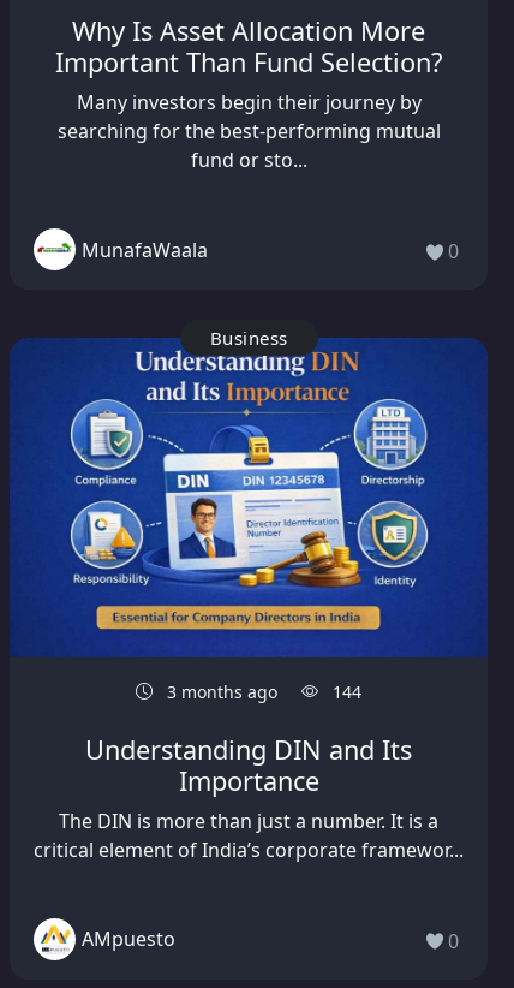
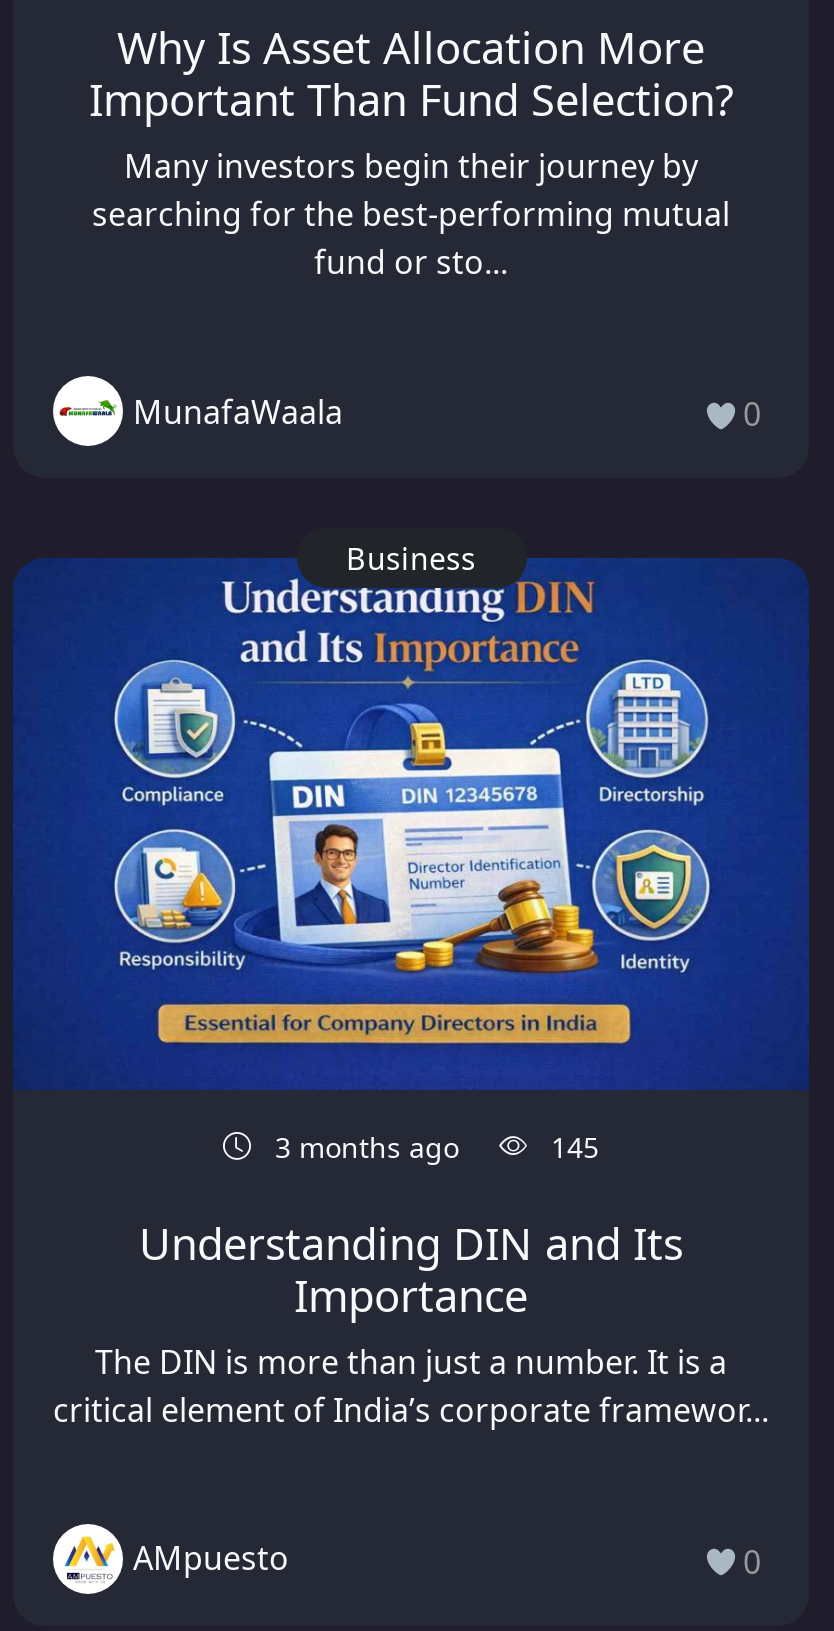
- 144
+ 145
